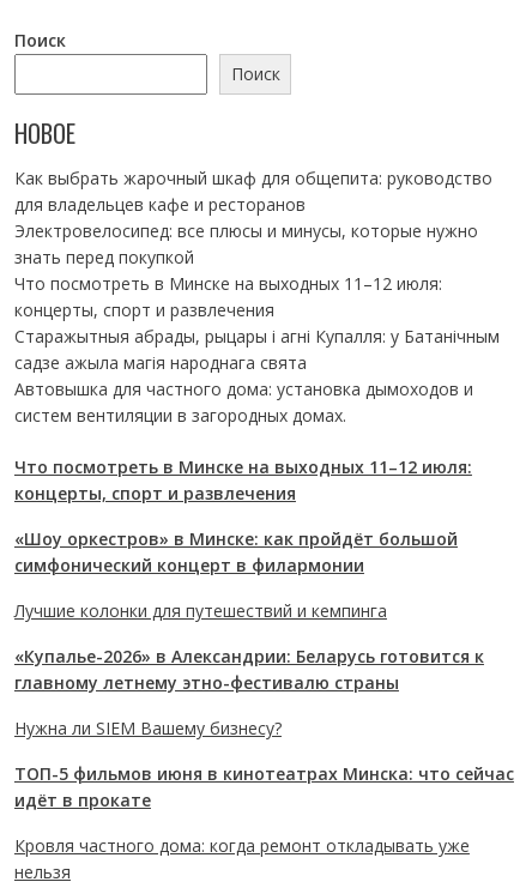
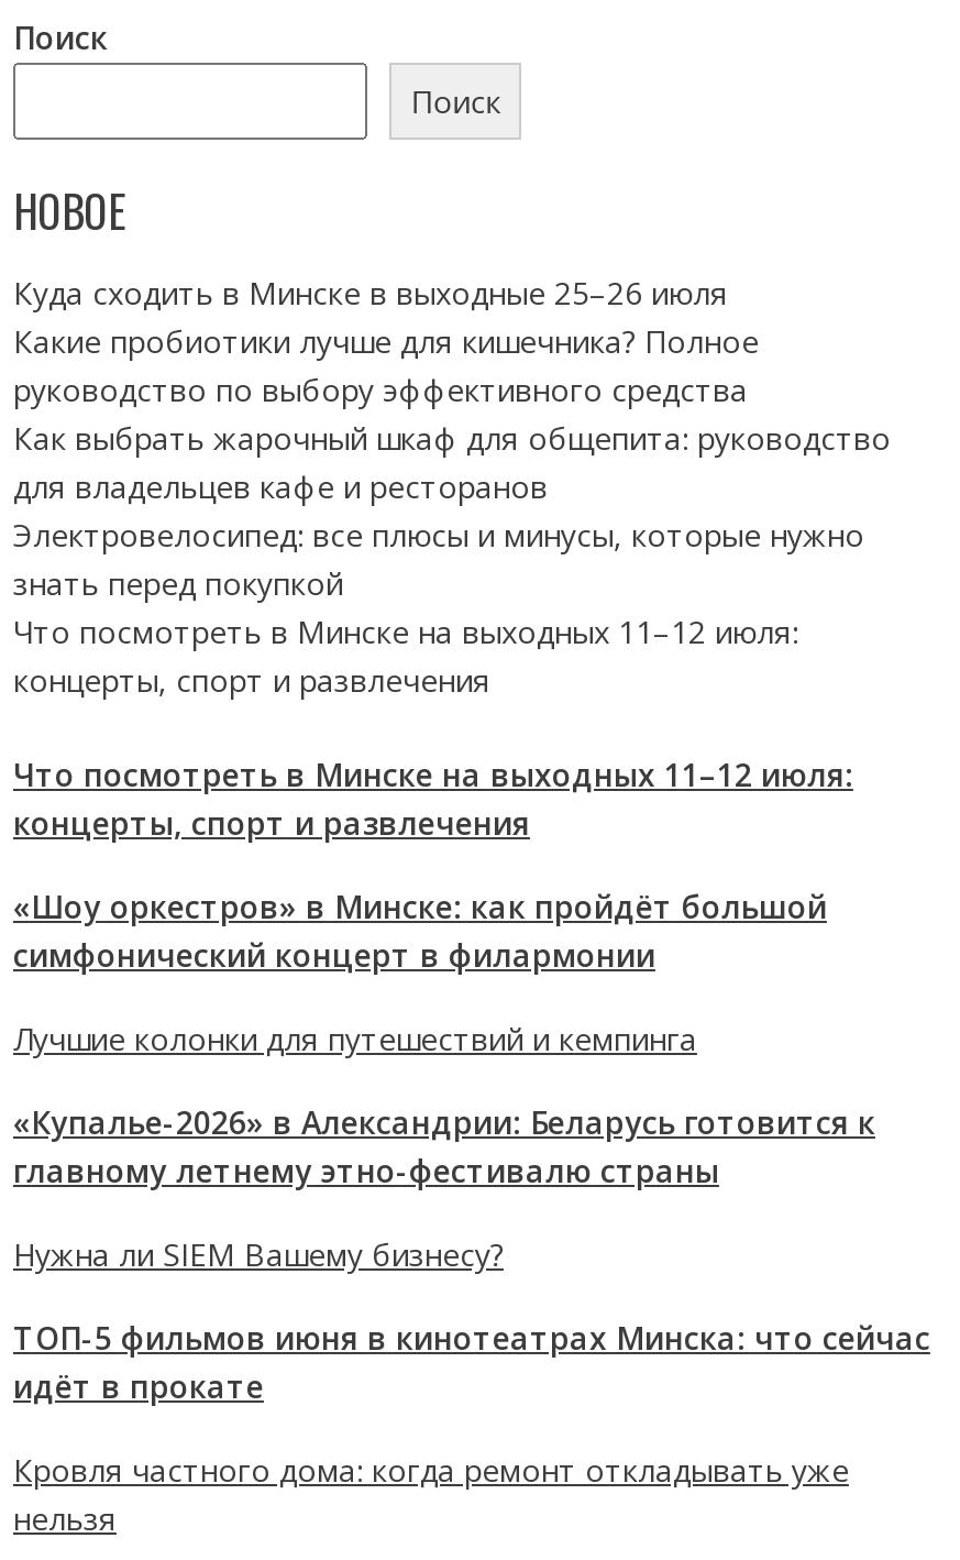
+ Куда сходить в Минске в выходные 25–26 июля
+ Какие пробиотики лучше для кишечника? Полное
+ руководство по выбору эффективного средства

moved down: Как выбрать жарочный шкаф для общепита: руководство | для владельцев кафе и ресторанов | Электровелосипед: все плюсы и минусы, которые нужно | знать перед покупкой | Что посмотреть в Минске на выходных 11–12 июля: | концерты, спорт и развлечения

- Старажытныя абрады, рыцары і агні Купалля: у Батанічным
- садзе ажыла магія народнага свята
- Автовышка для частного дома: установка дымоходов и
- систем вентиляции в загородных домах.
